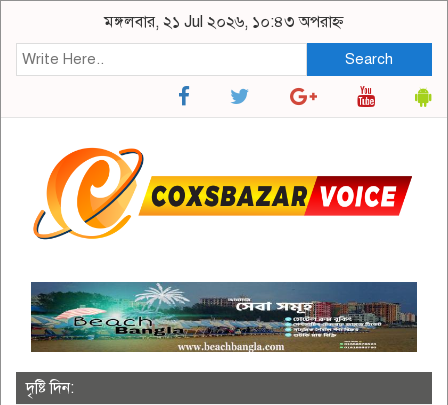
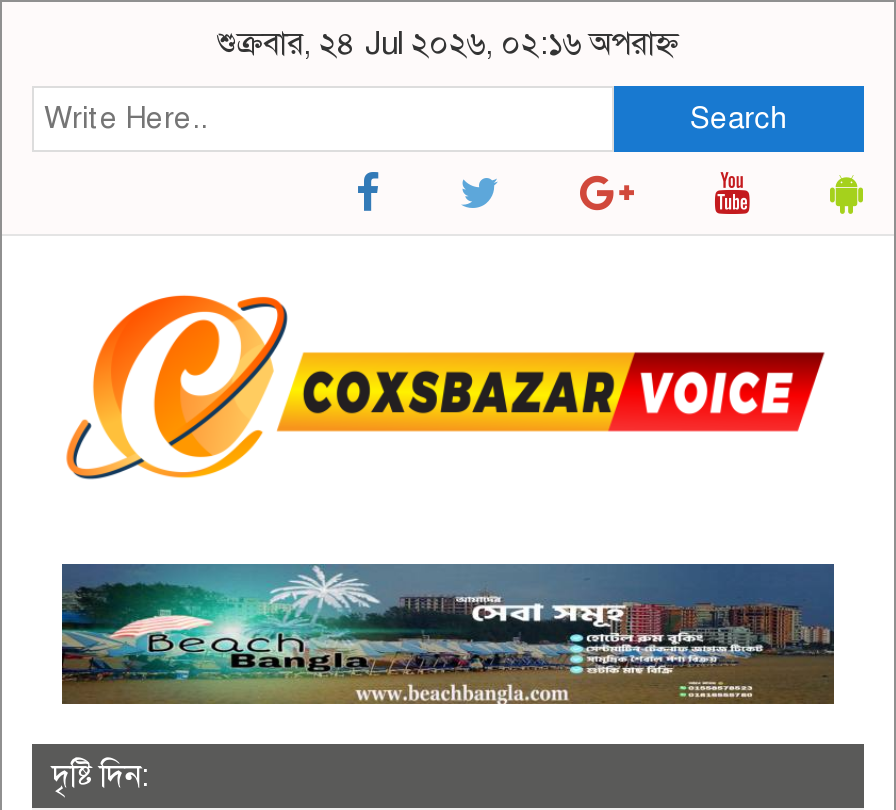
- মঙ্গলবার, ২১ Jul ২০২৬, ১০:৪৩ অপরাহ্ন
+ শুক্রবার, ২৪ Jul ২০২৬, ০২:১৬ অপরাহ্ন
